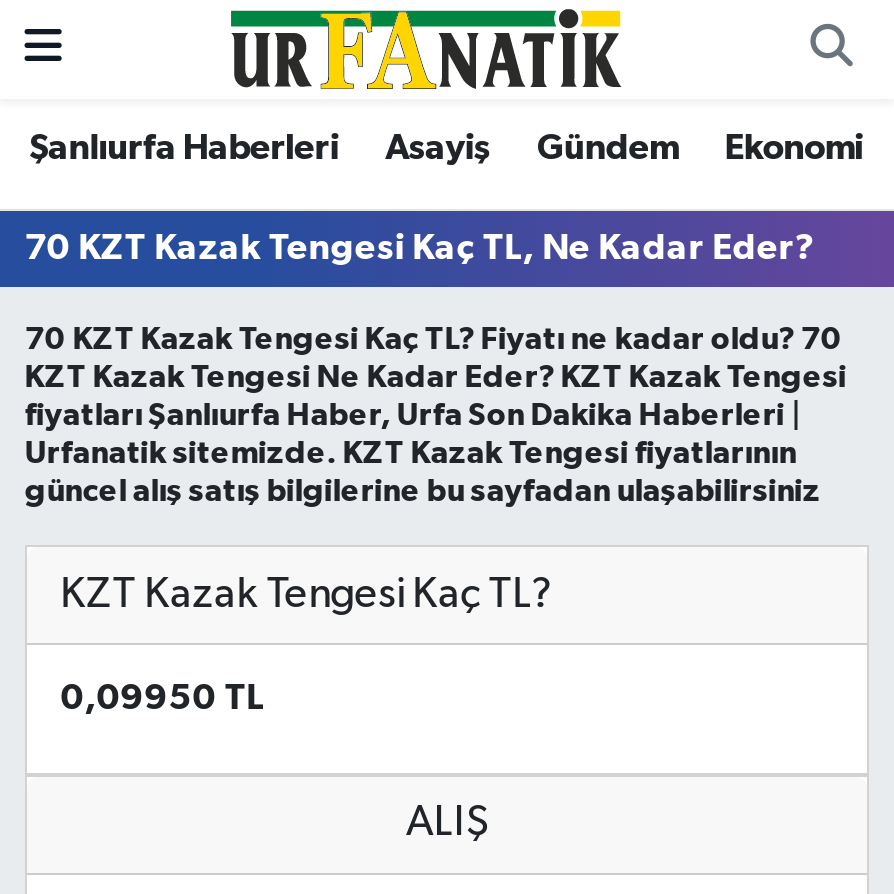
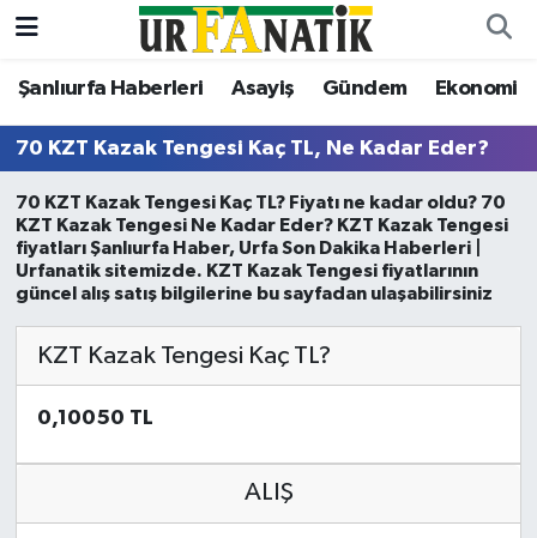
- 0,09950 TL
+ 0,10050 TL
